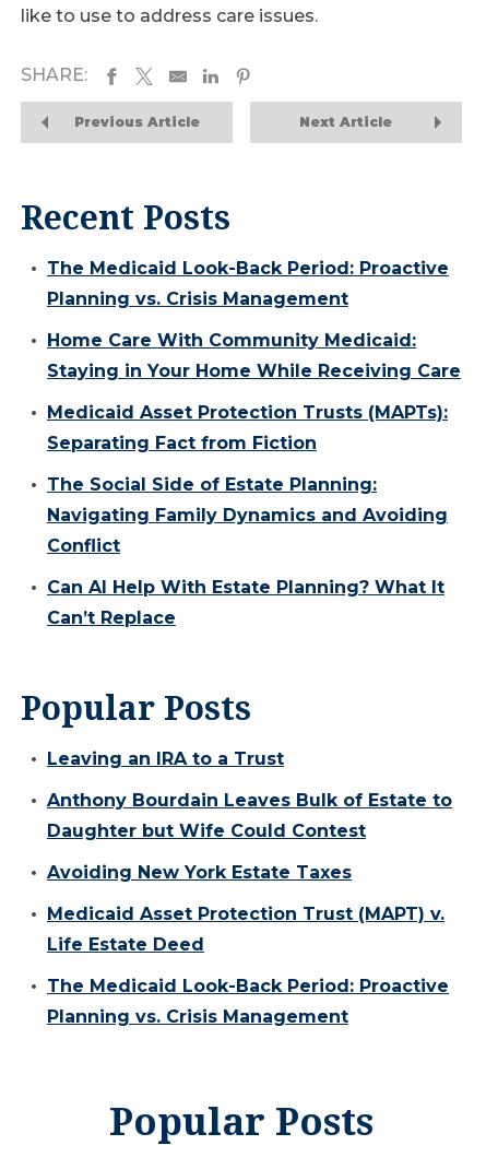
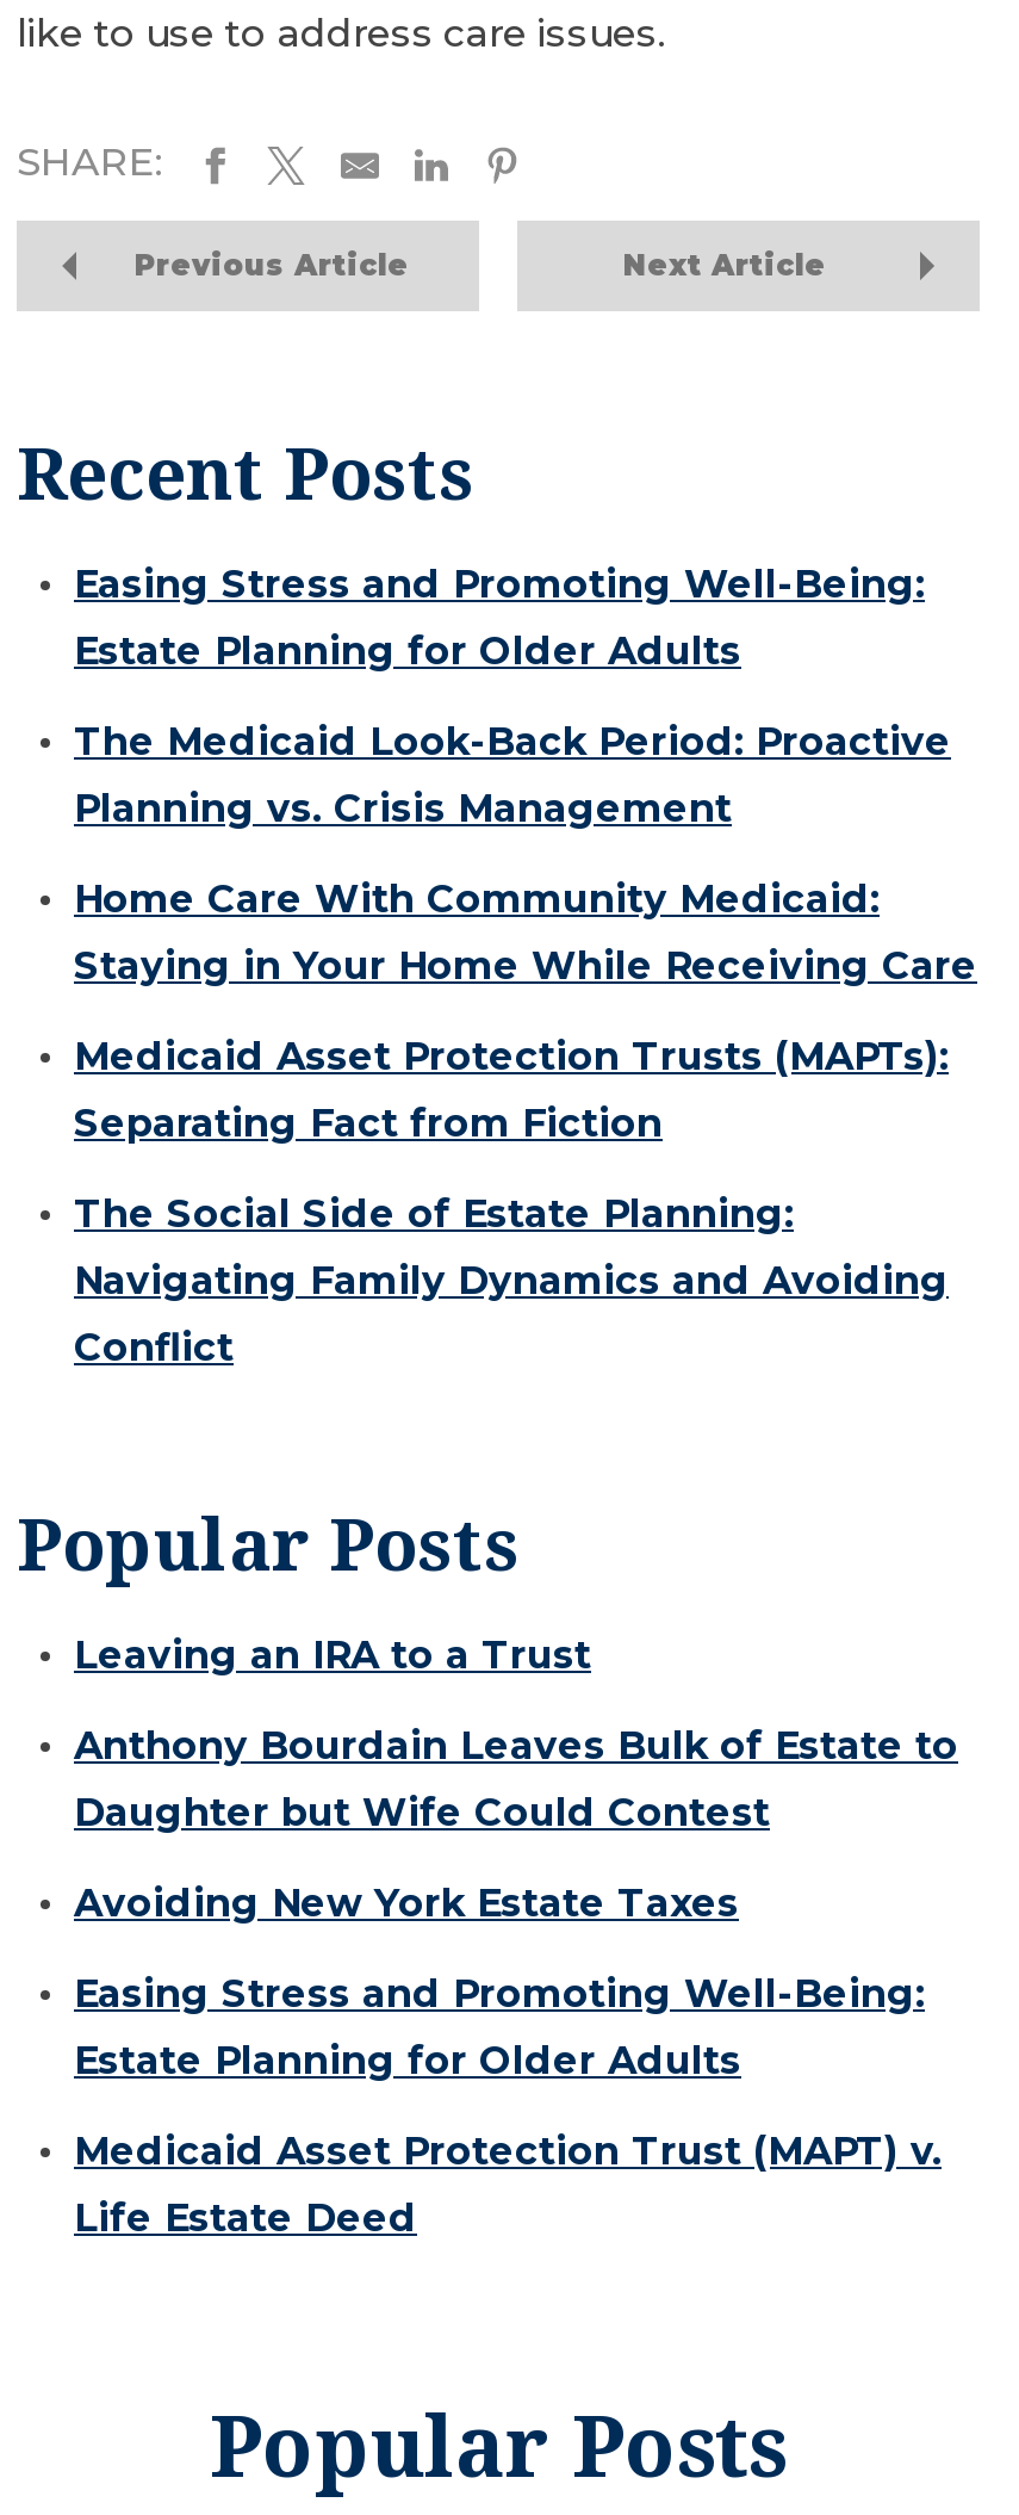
+ Easing Stress and Promoting Well-Being:
+ Estate Planning for Older Adults

moved down: The Medicaid Look-Back Period: Proactive | Planning vs. Crisis Management | Home Care With Community Medicaid: | ... | Navigating Family Dynamics and Avoiding | Conflict

- Can AI Help With Estate Planning? What It
- Can’t Replace

+ Easing Stress and Promoting Well-Being:
+ Estate Planning for Older Adults

moved down: Medicaid Asset Protection Trust (MAPT) v. | Life Estate Deed

- The Medicaid Look-Back Period: Proactive
- Planning vs. Crisis Management
